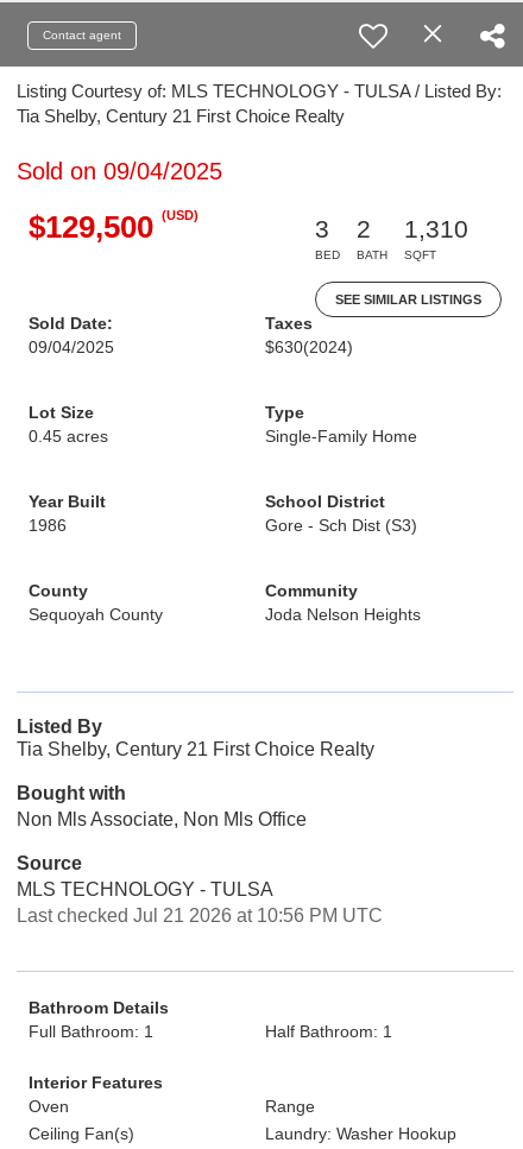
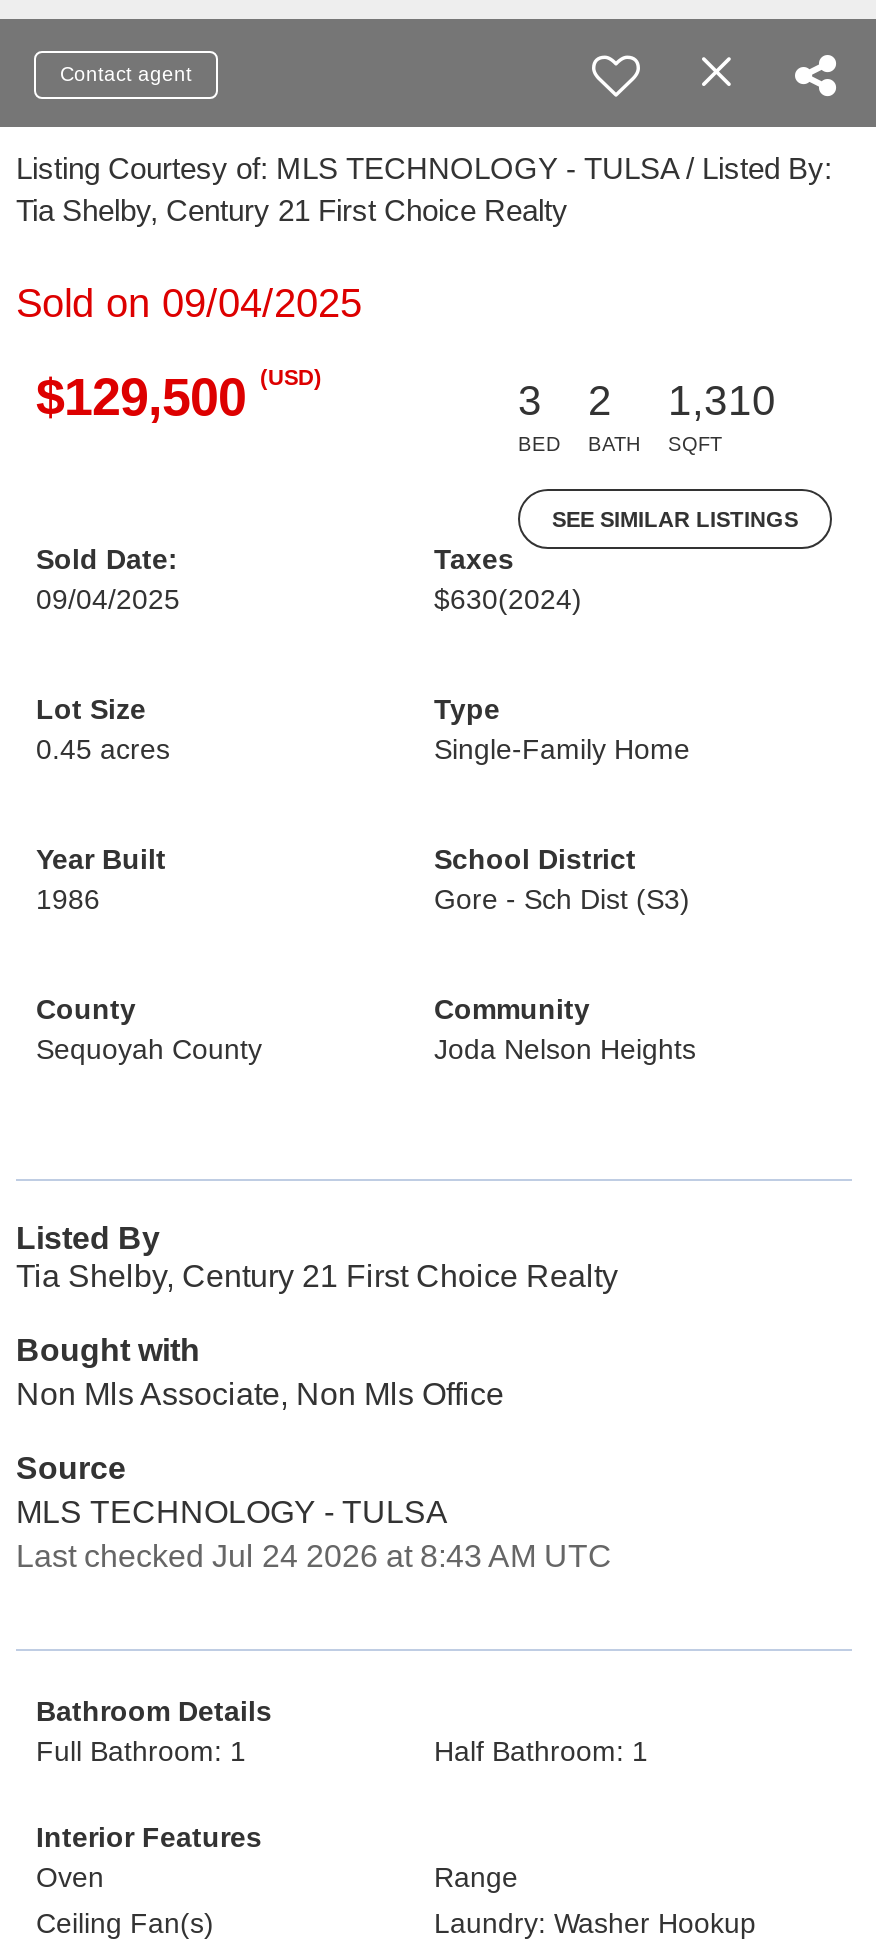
- Last checked Jul 21 2026 at 10:56 PM UTC
+ Last checked Jul 24 2026 at 8:43 AM UTC
